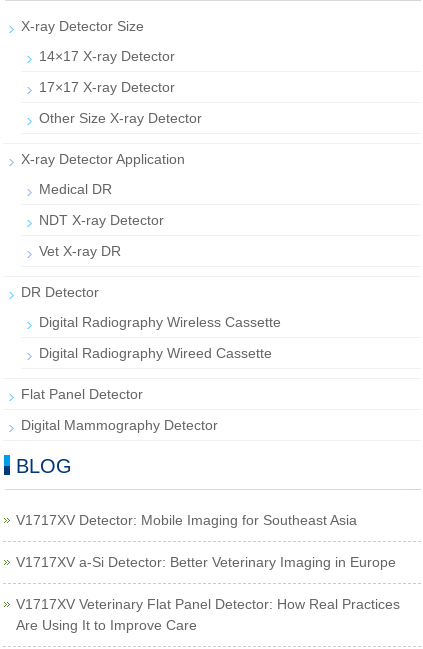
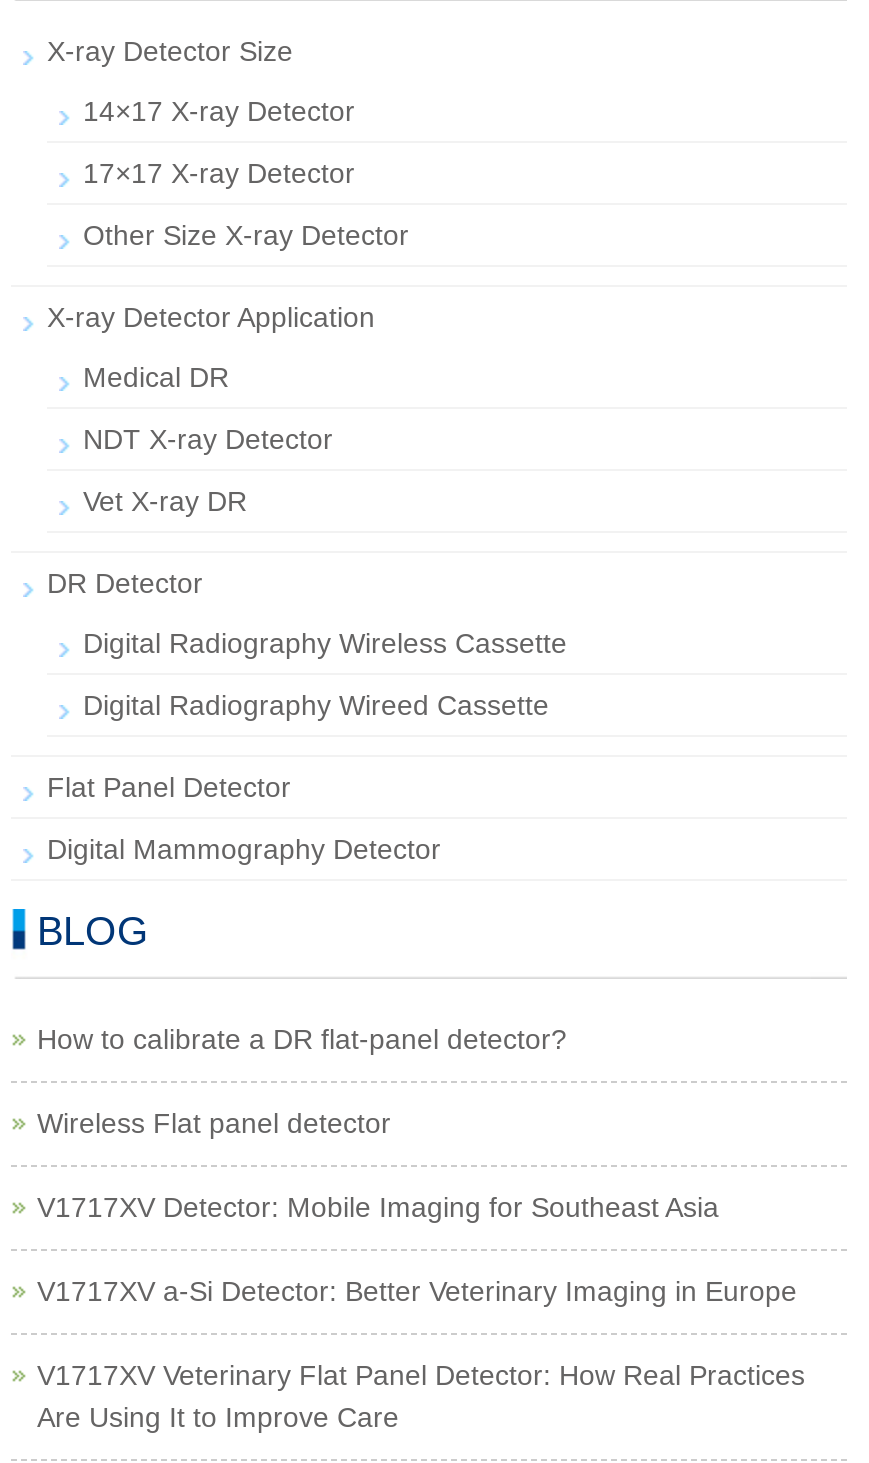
+ How to calibrate a DR flat-panel detector?
+ Wireless Flat panel detector
